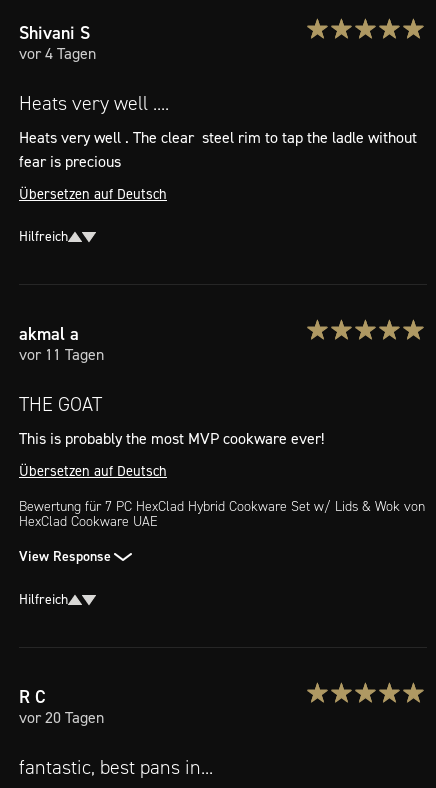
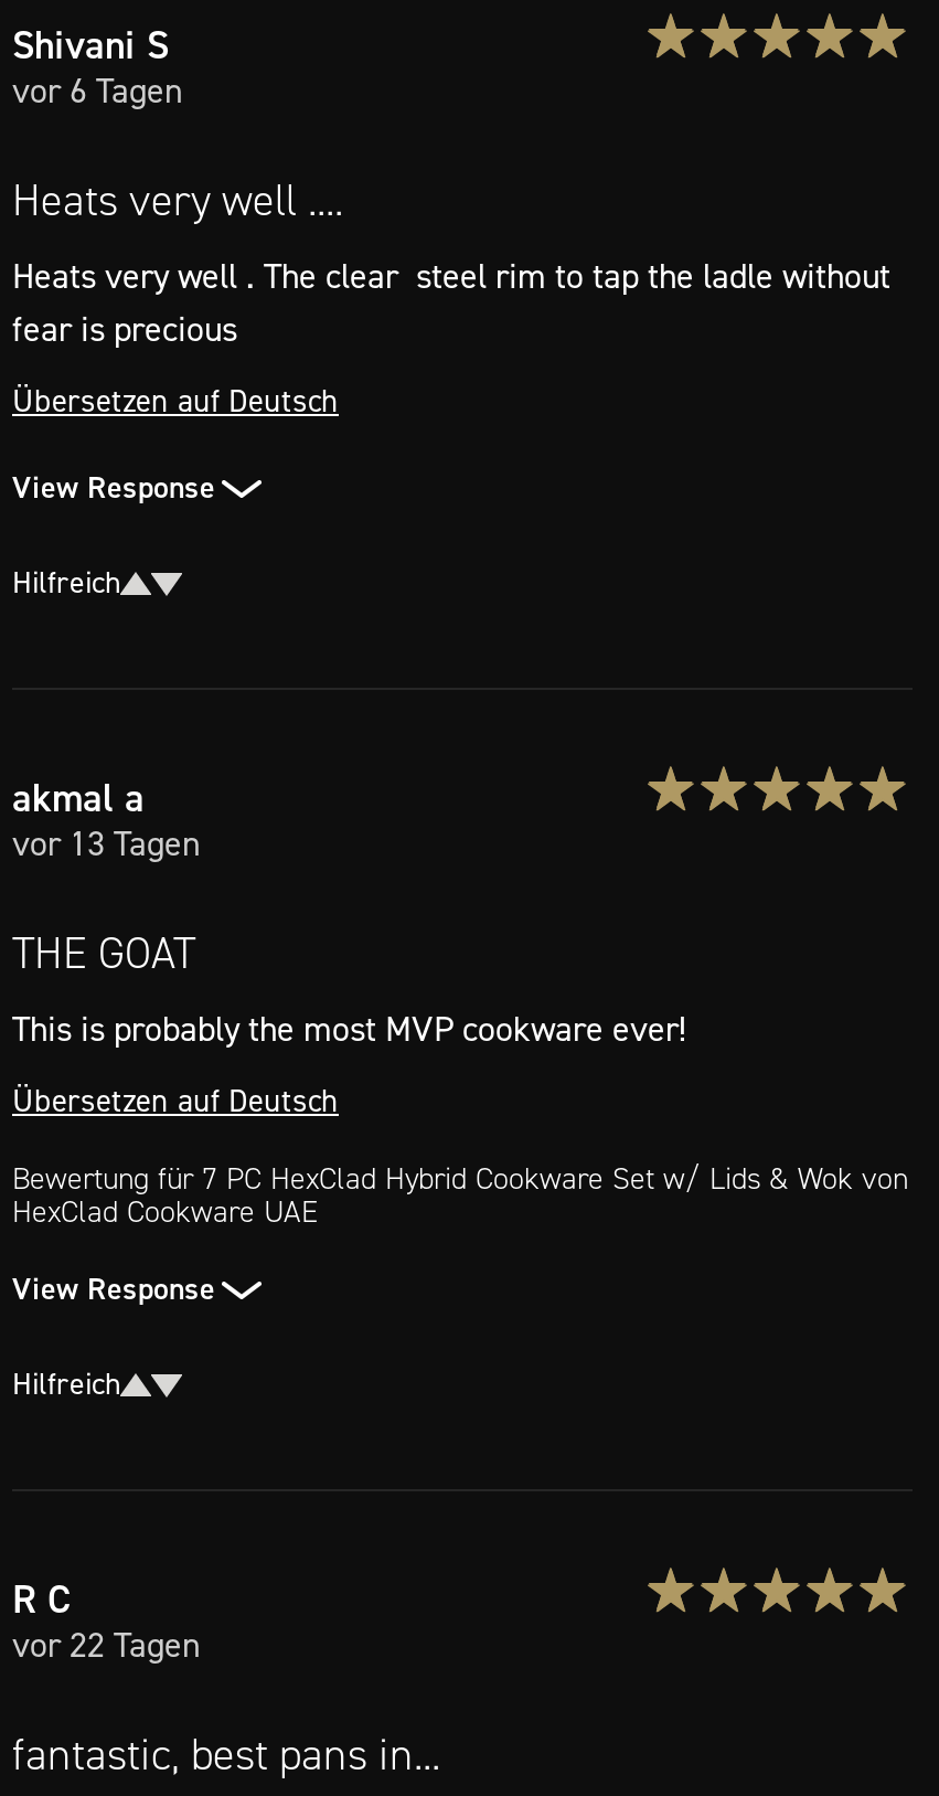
- vor 4 Tagen
+ vor 6 Tagen

+ View Response

- vor 11 Tagen
+ vor 13 Tagen

- vor 20 Tagen
+ vor 22 Tagen
